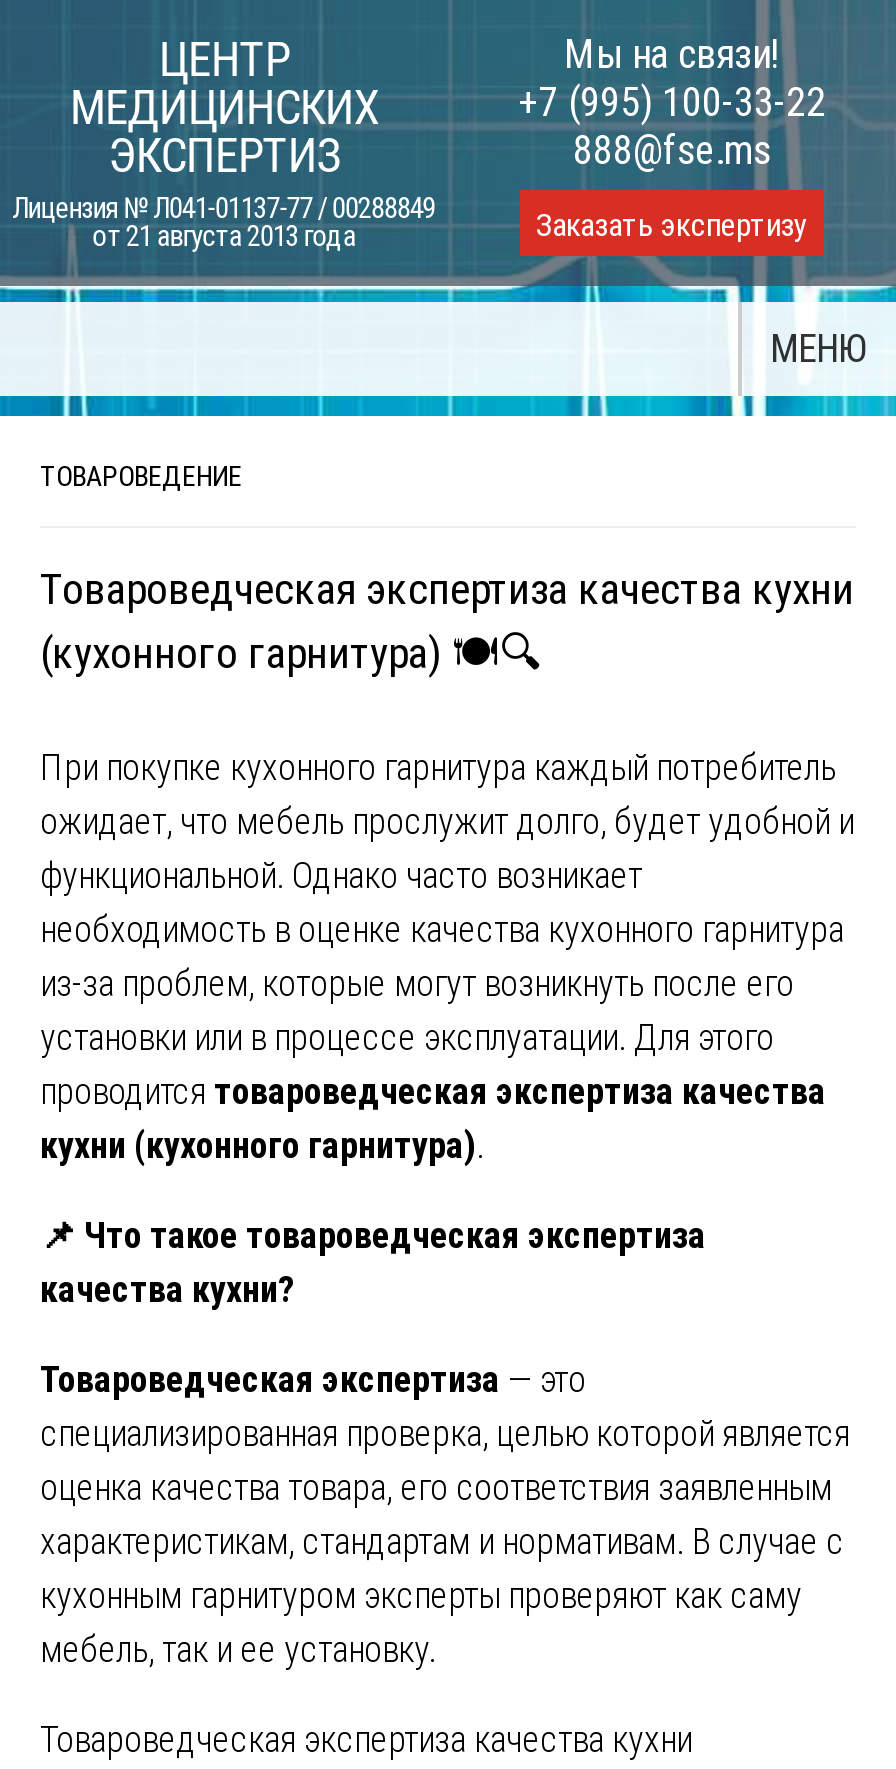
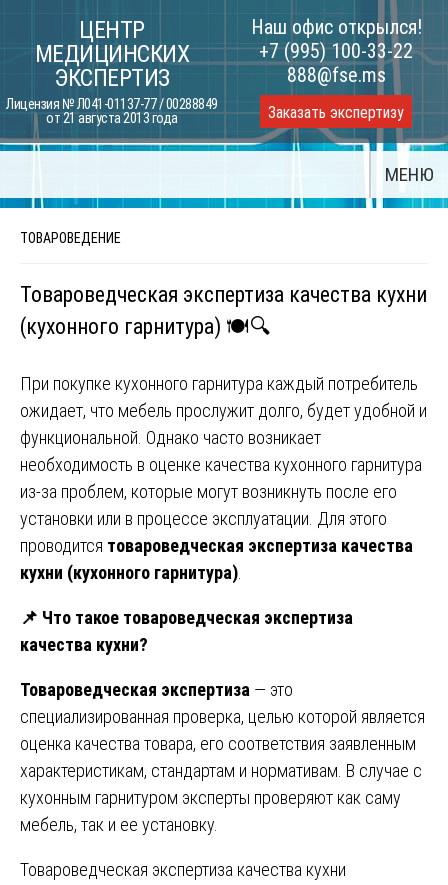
- Мы на связи!
+ Наш офис открылся!
